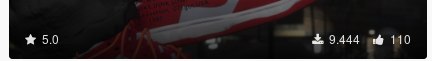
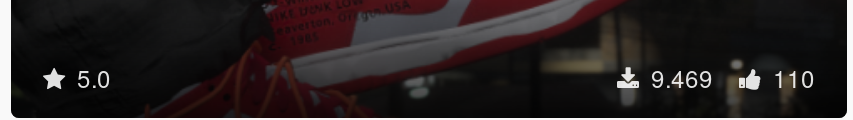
- 9.444 110
+ 9.469 110
